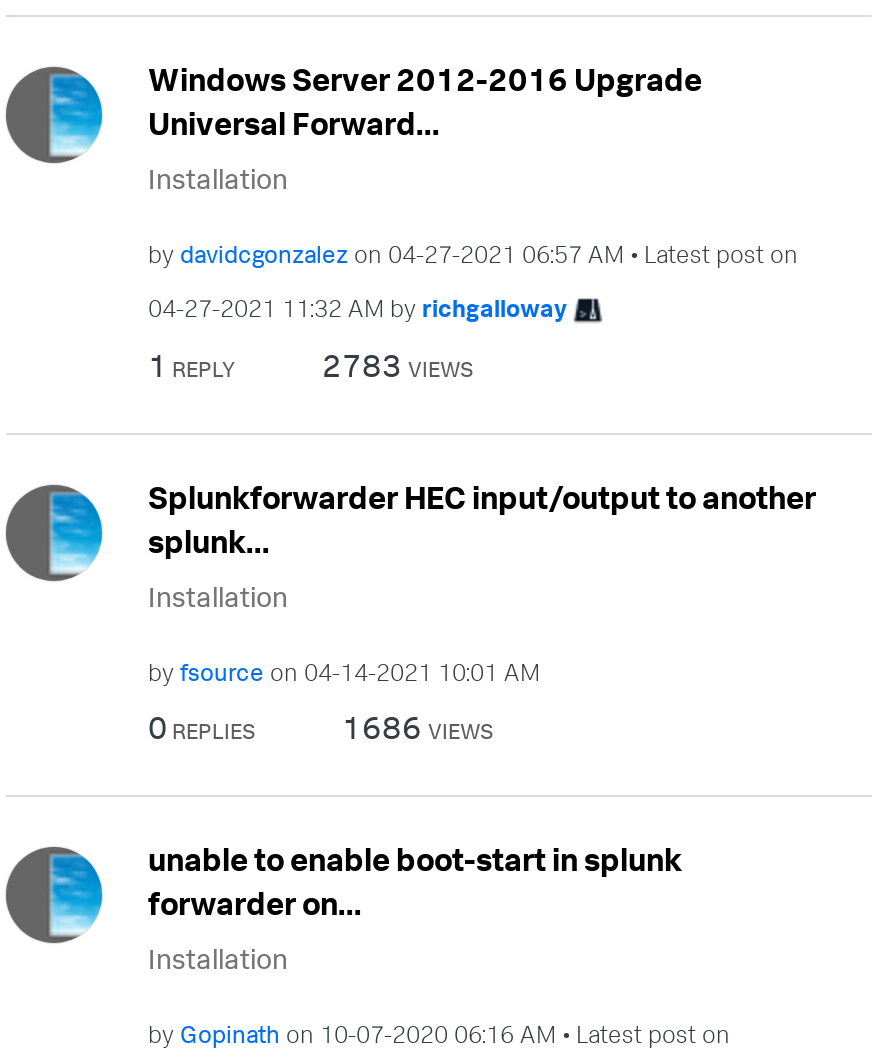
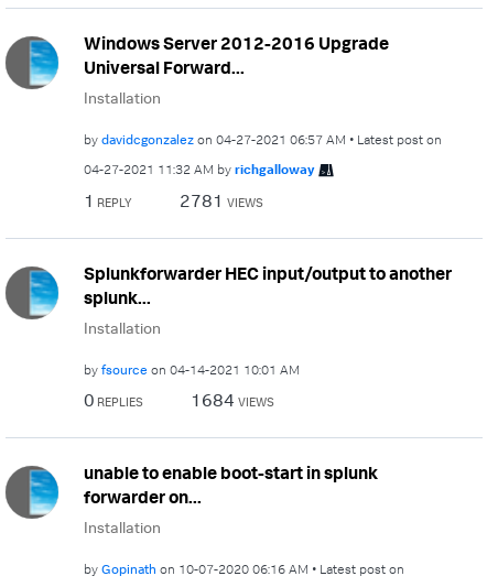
- 2783 VIEWS
+ 2781 VIEWS

- 1686 VIEWS
+ 1684 VIEWS
